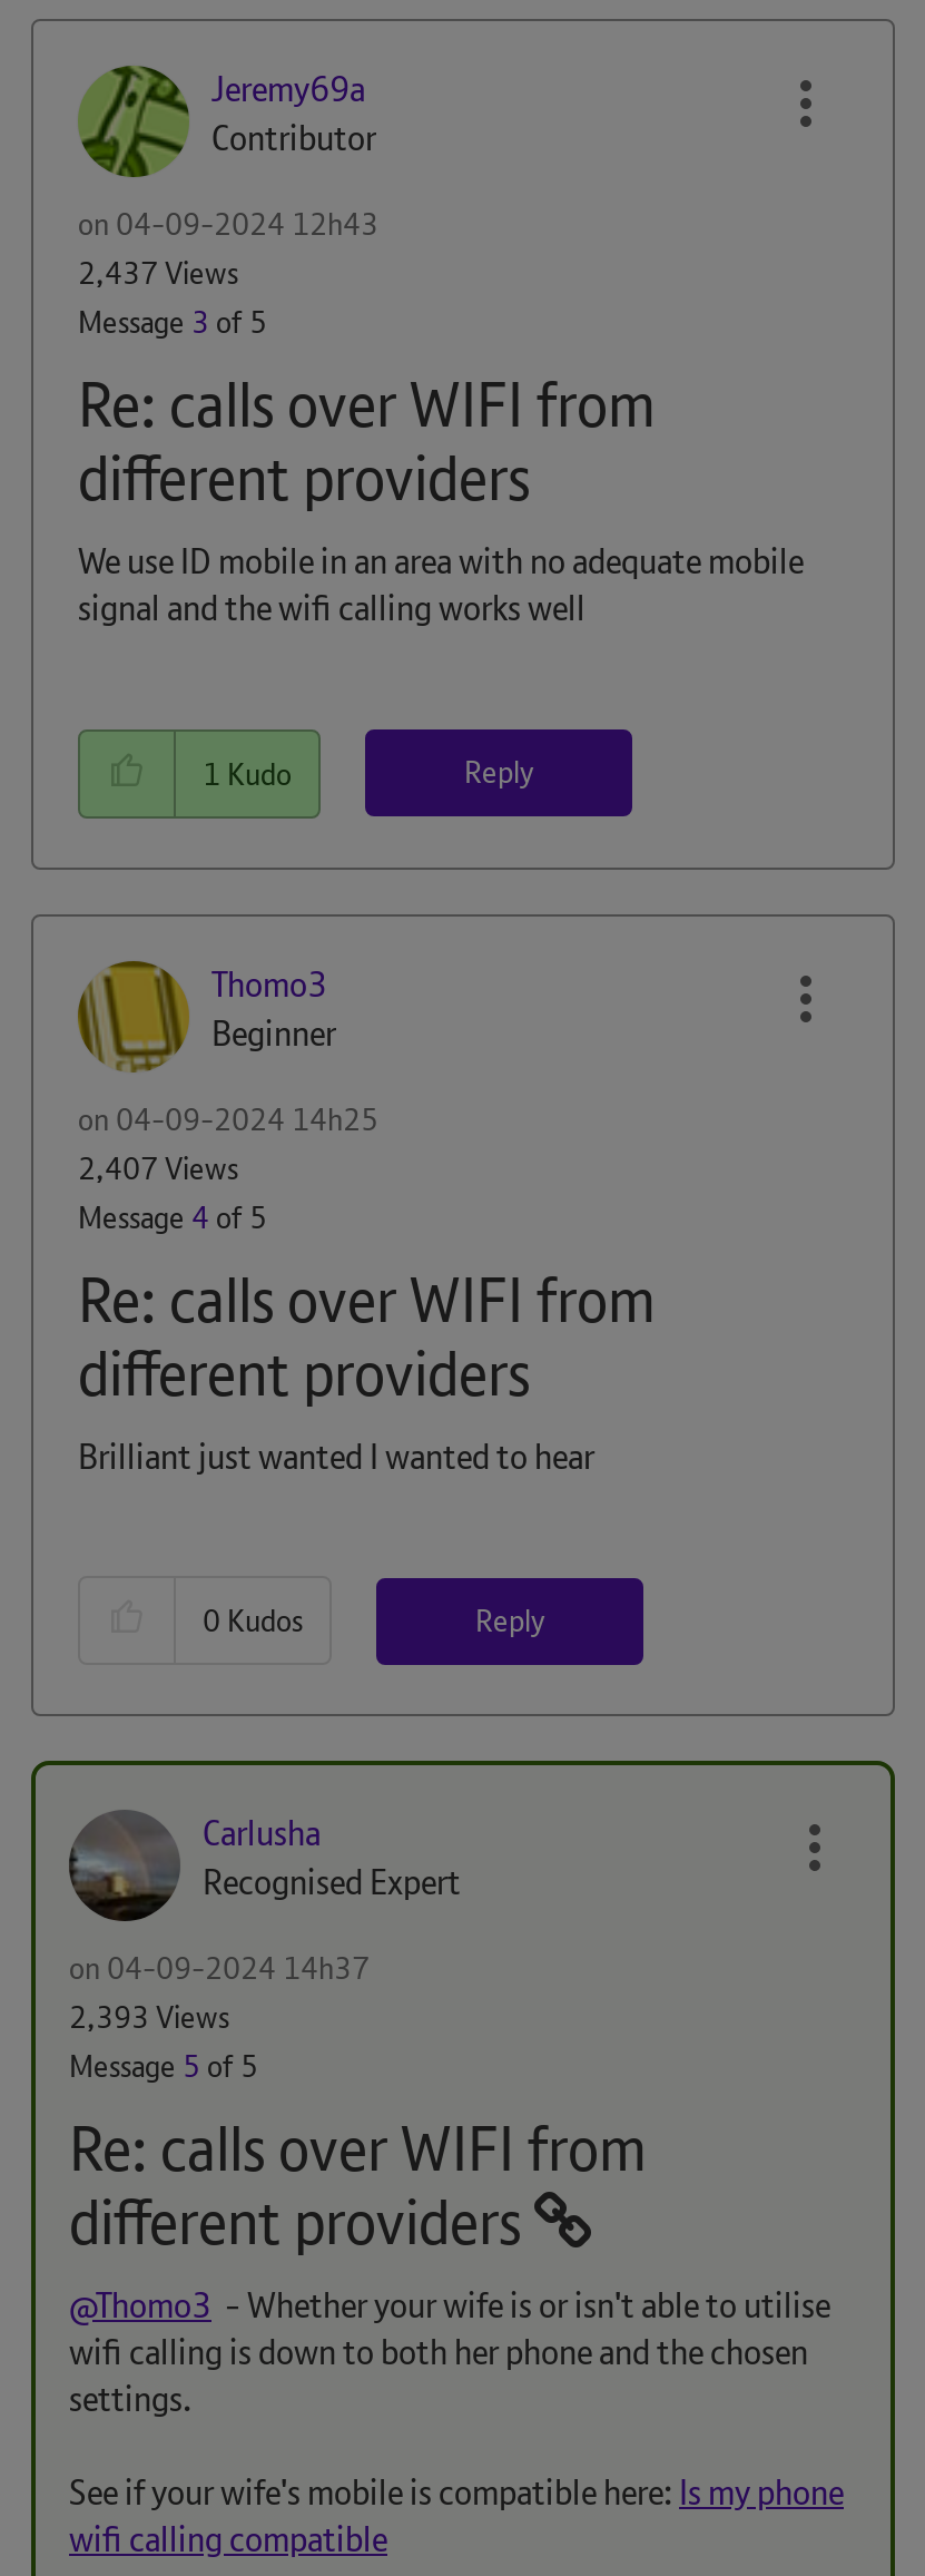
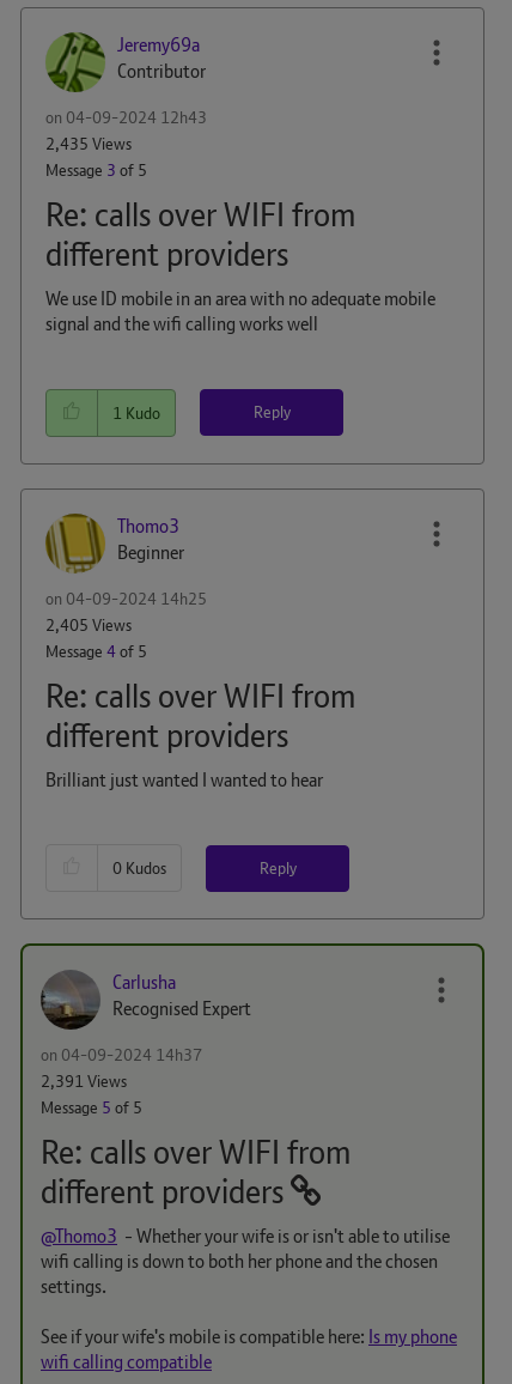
- 2,437 Views
+ 2,435 Views

- 2,407 Views
+ 2,405 Views

- 2,393 Views
+ 2,391 Views
